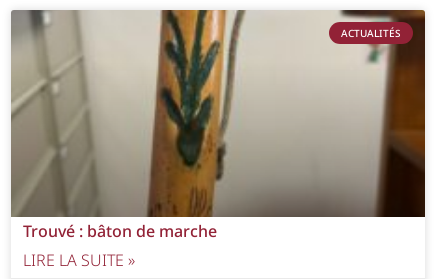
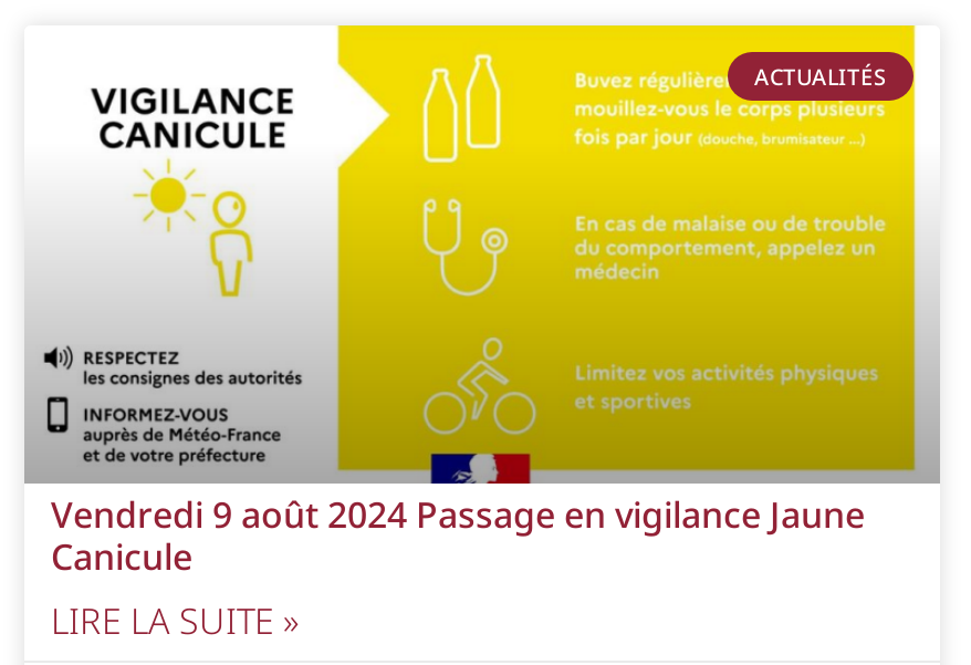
- [image]
- Trouvé : bâton de marche
+ [image]
+ Vendredi 9 août 2024 Passage en vigilance Jaune
+ Canicule
